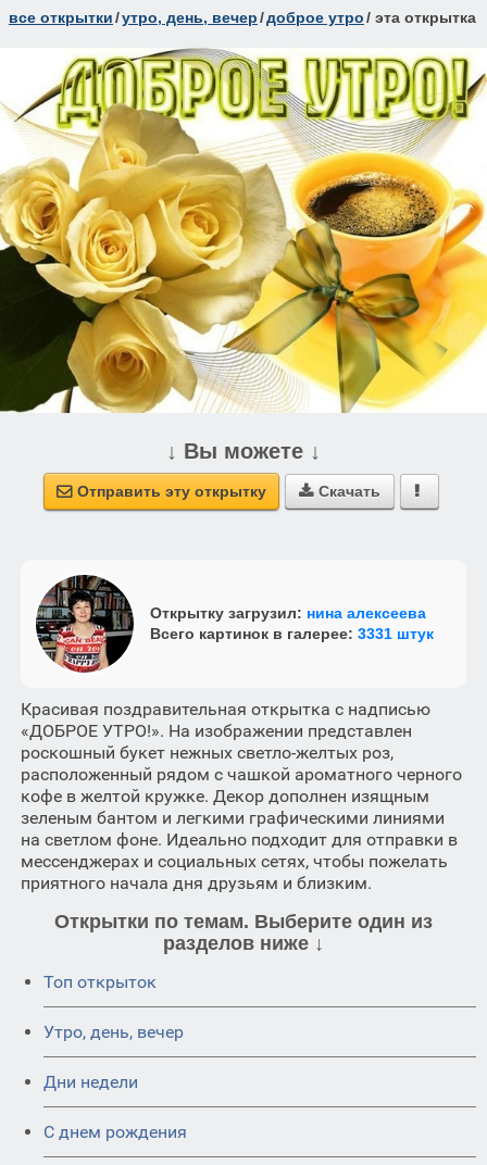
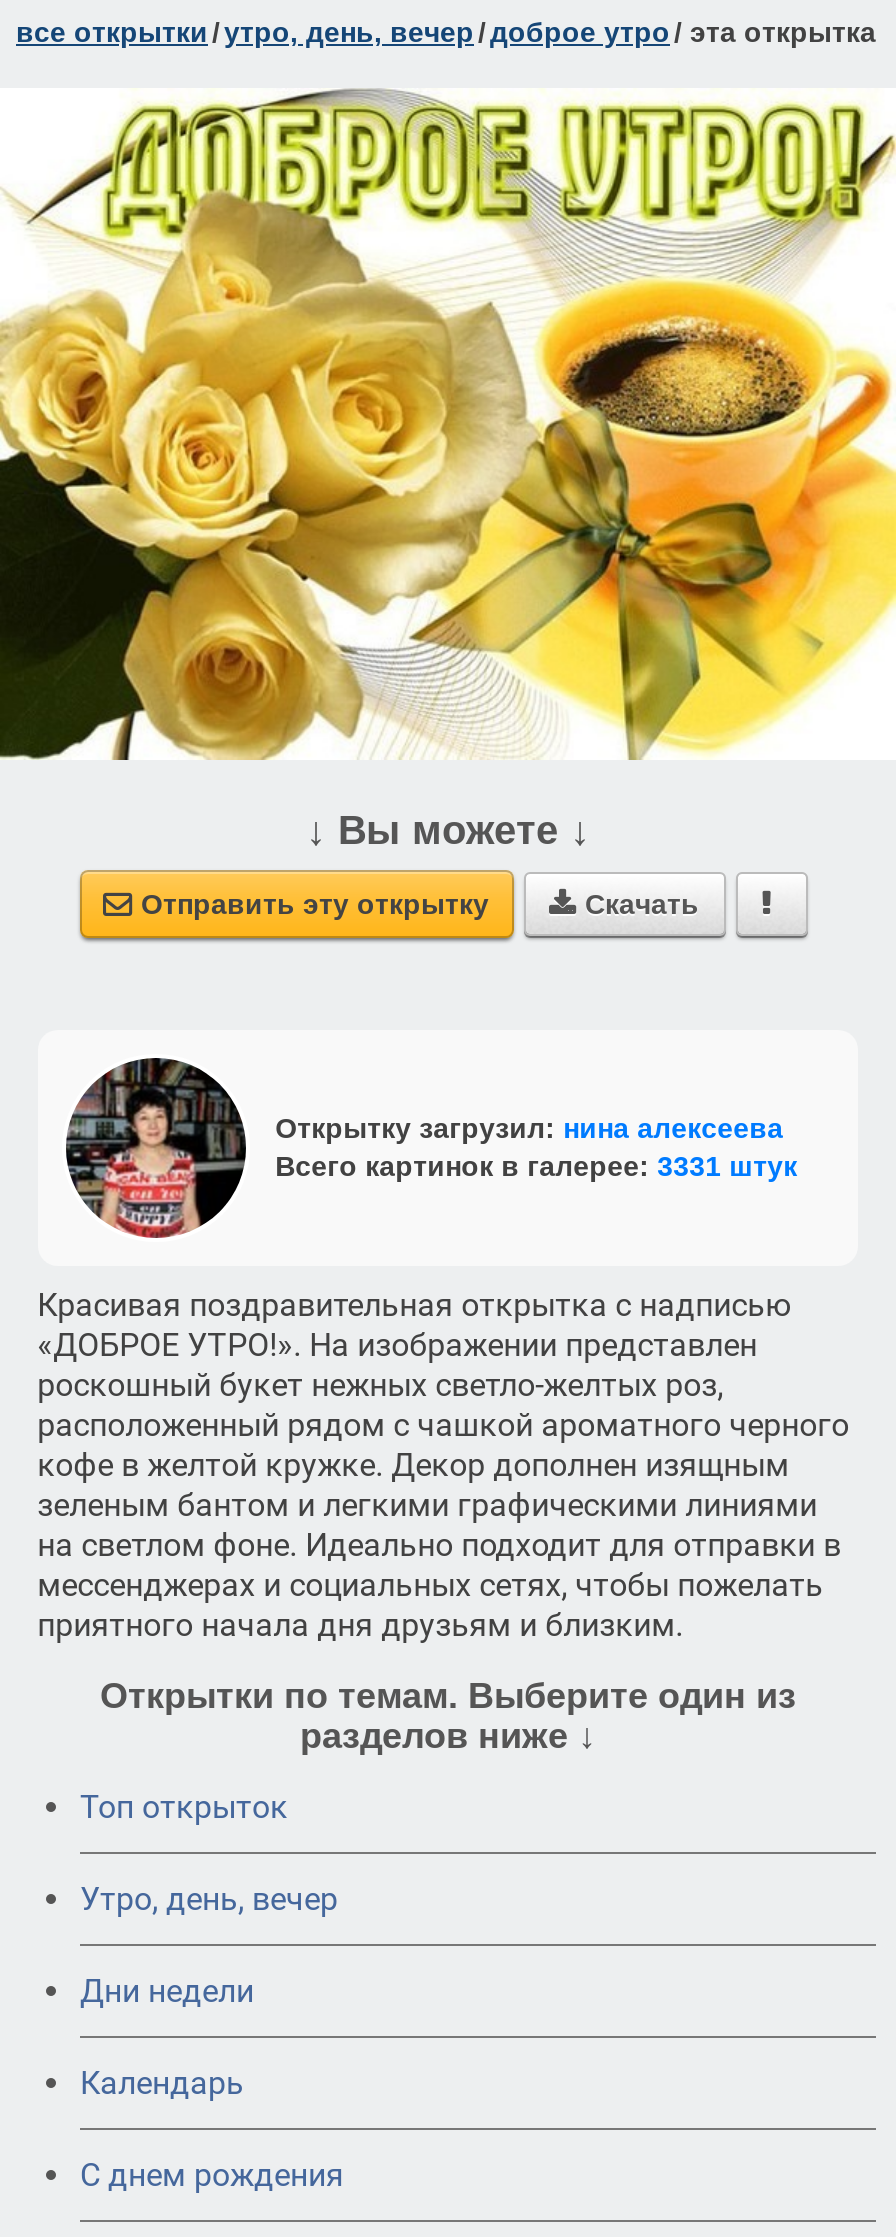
+ Календарь
